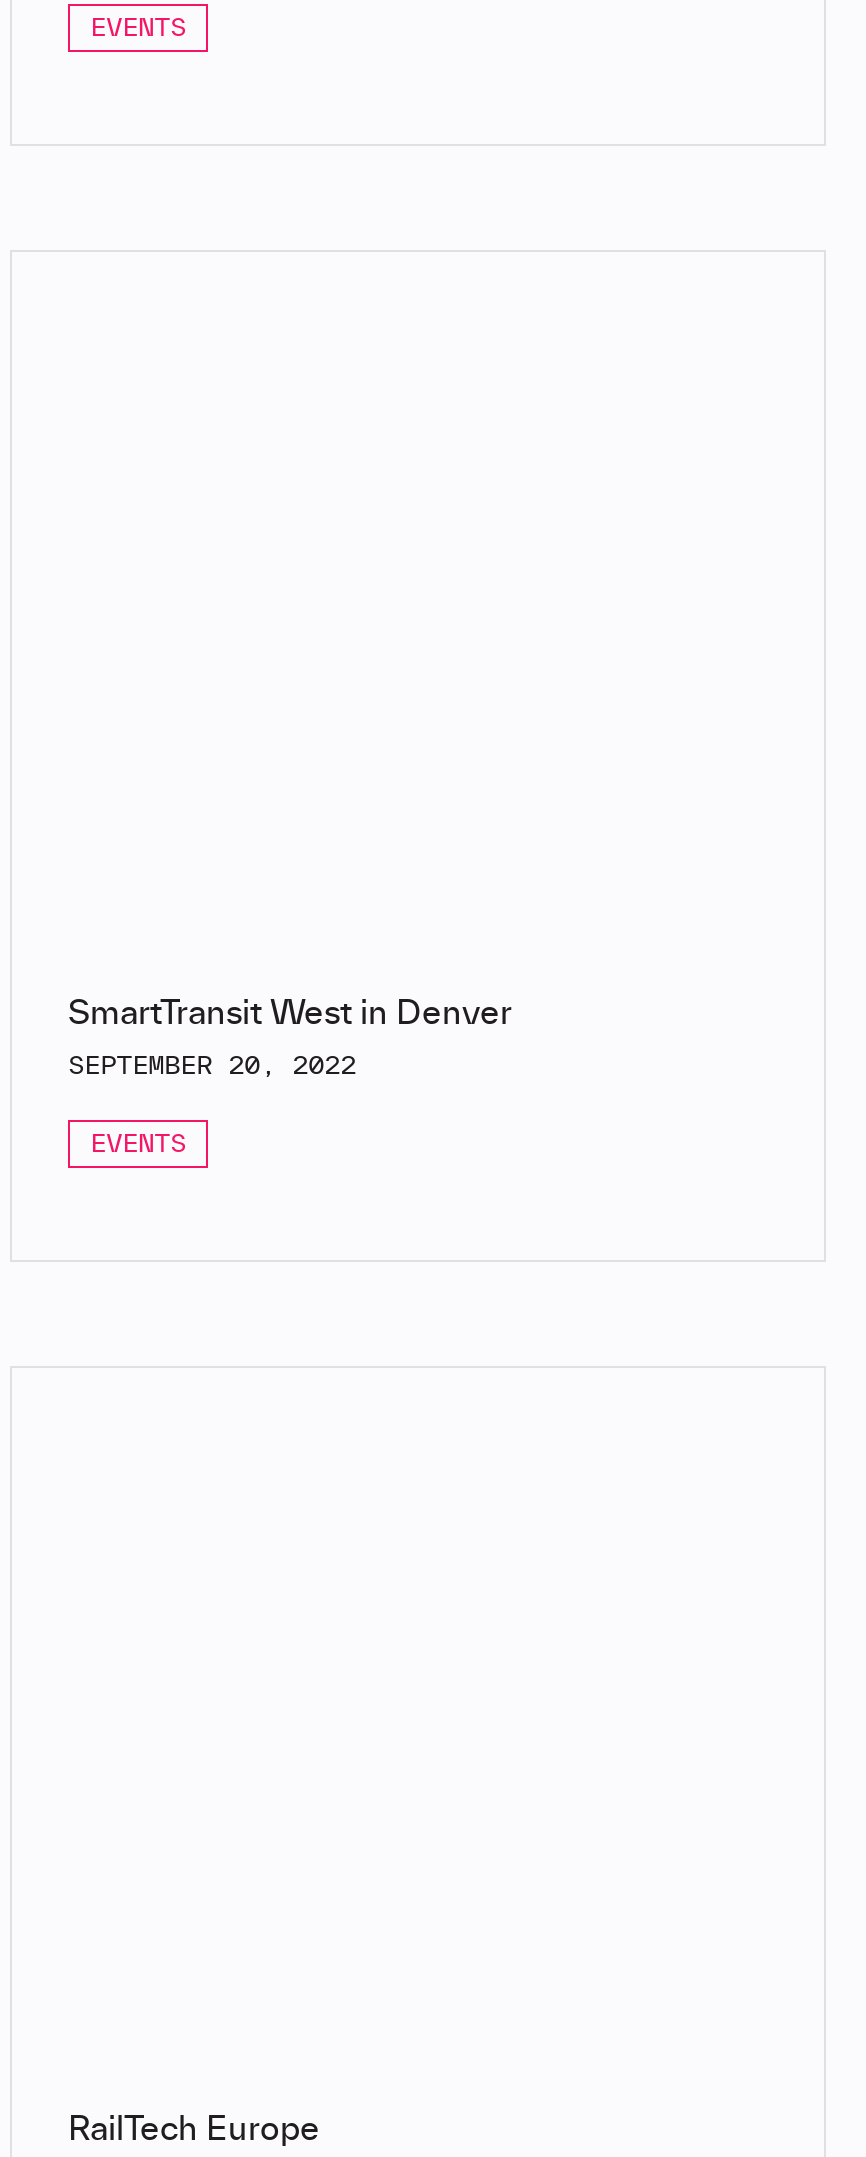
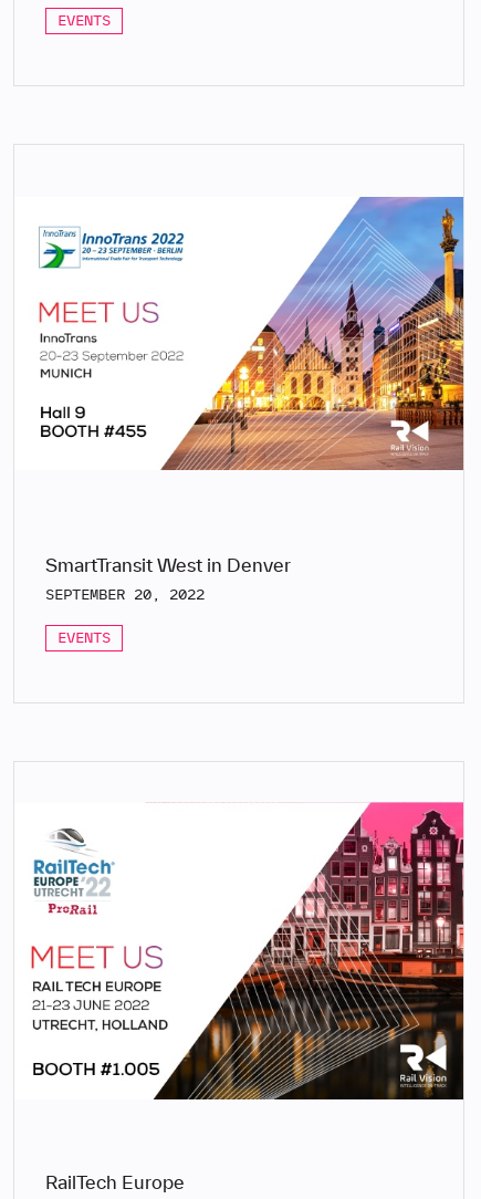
+ [image]

+ [image]
